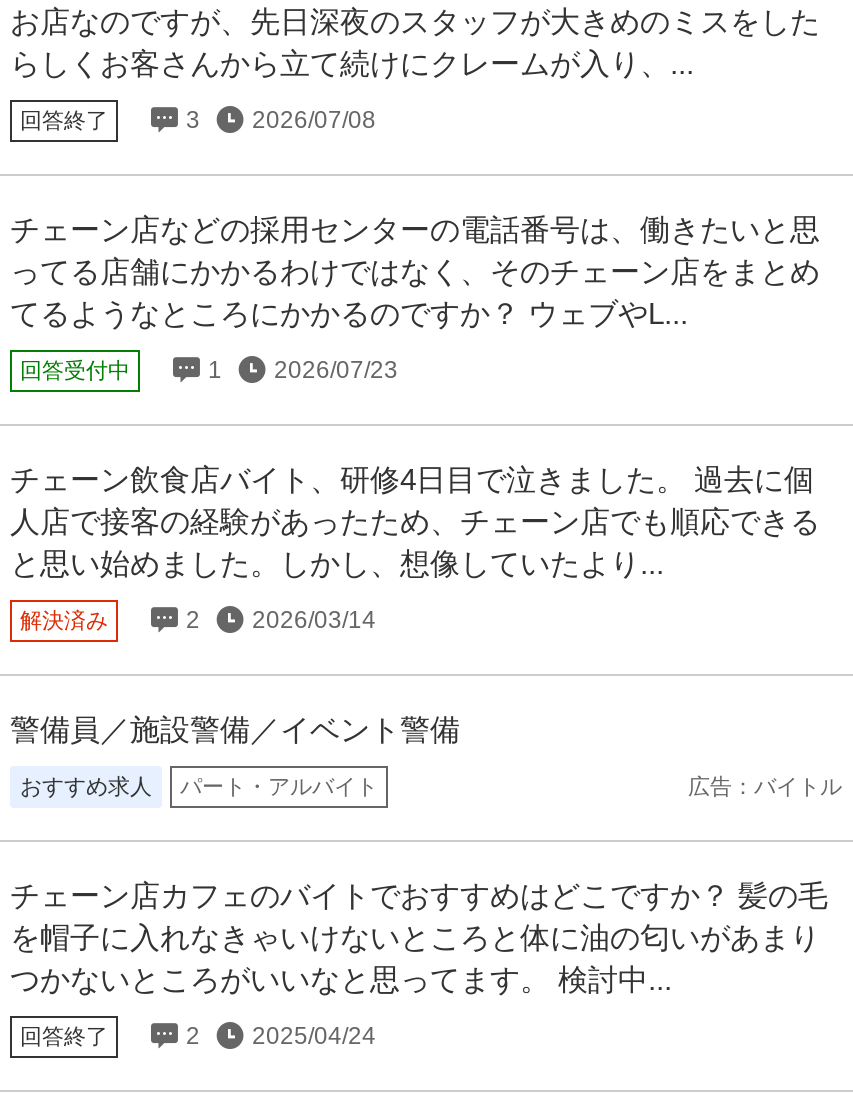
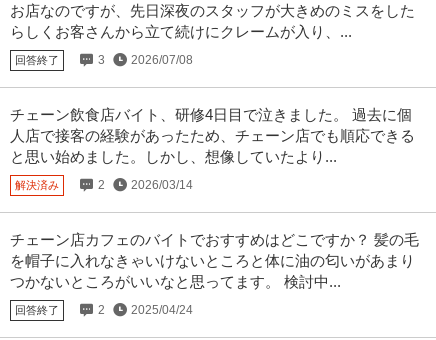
- チェーン店などの採用センターの電話番号は、働きたいと思
- ってる店舗にかかるわけではなく、そのチェーン店をまとめ
- てるようなところにかかるのですか？ ウェブやL...
- 回答受付中
- 1
- 2026/07/23

- 警備員／施設警備／イベント警備
- おすすめ求人
- パート・アルバイト
- 広告：バイトル
